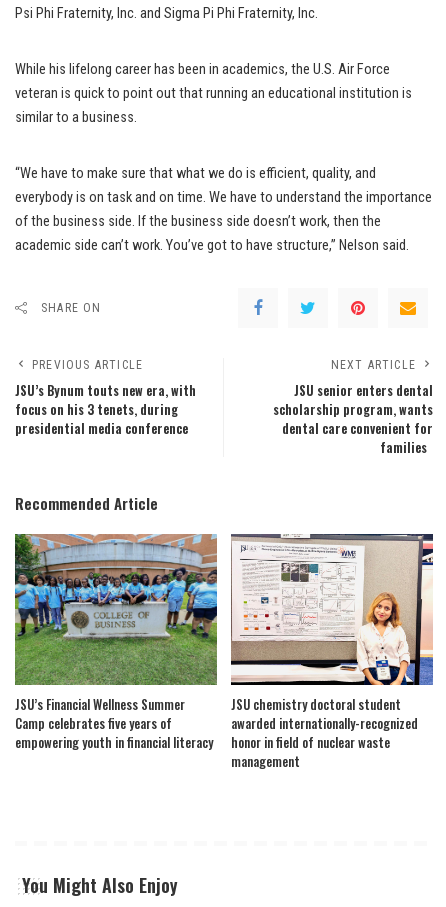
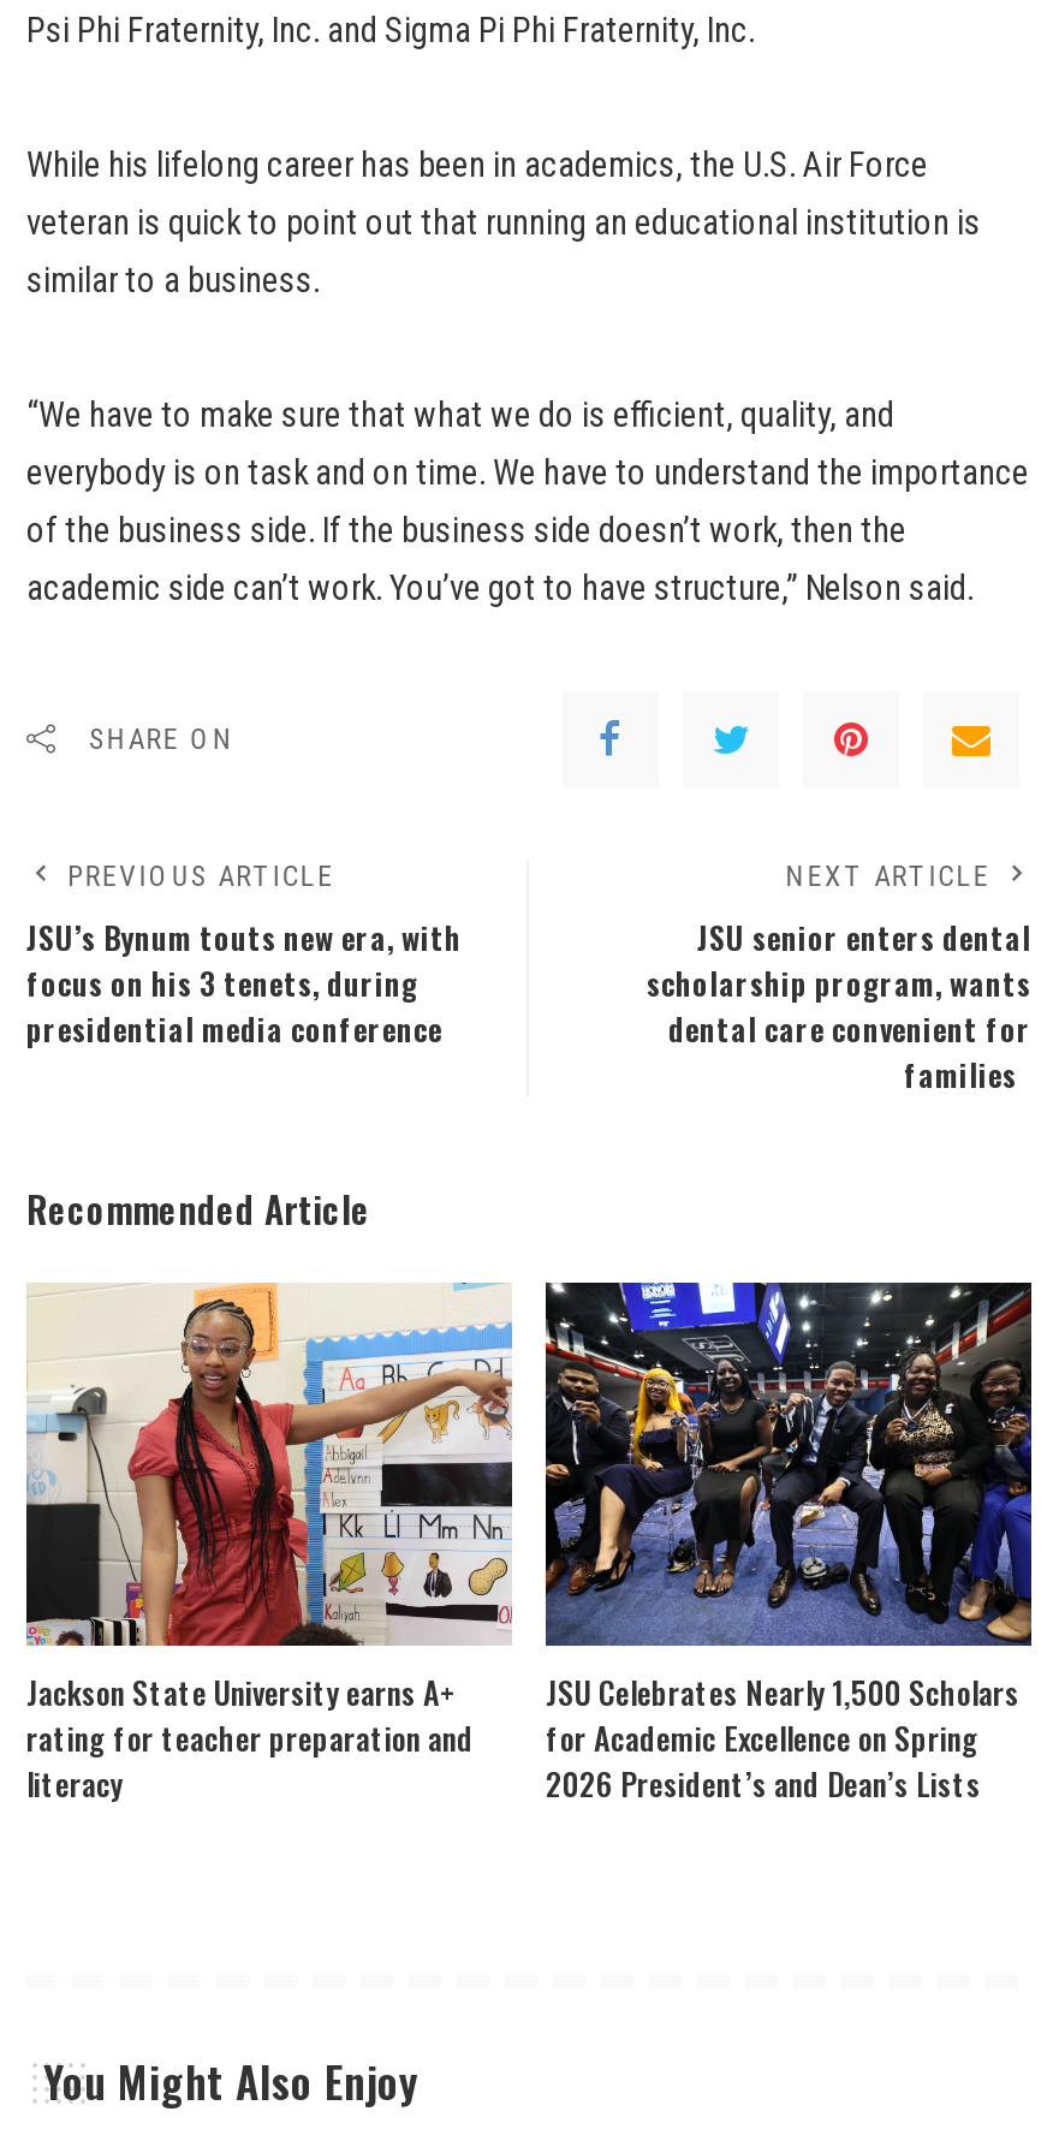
- [image]
- JSU’s Financial Wellness Summer
- Camp celebrates five years of
- empowering youth in financial literacy
+ [image]
+ Jackson State University earns A+
+ rating for teacher preparation and
+ literacy

- [image]
- JSU chemistry doctoral student
- awarded internationally-recognized
- honor in field of nuclear waste
- management
+ [image]
+ JSU Celebrates Nearly 1,500 Scholars
+ for Academic Excellence on Spring
+ 2026 President’s and Dean’s Lists
